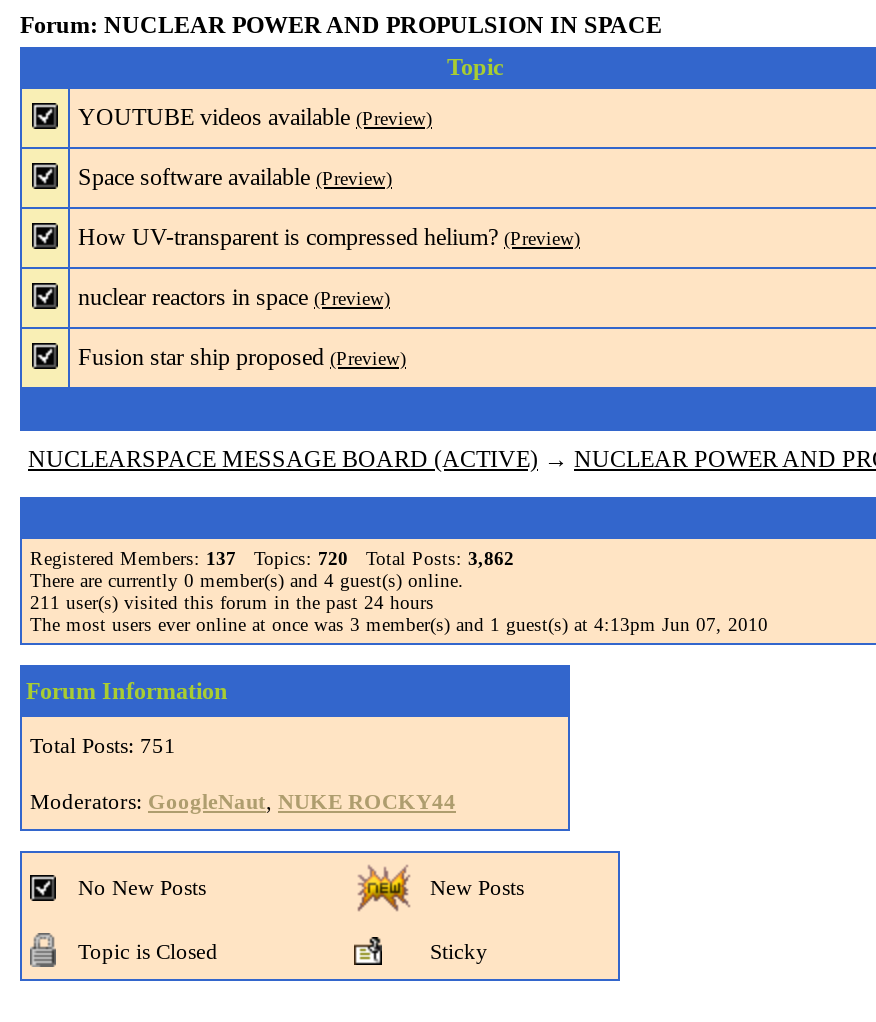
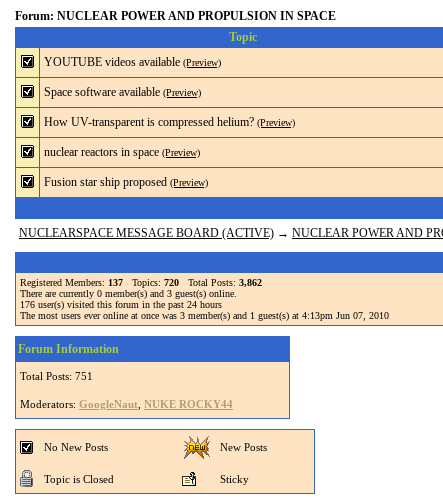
- There are currently 0 member(s) and 4 guest(s) online.
+ There are currently 0 member(s) and 3 guest(s) online.

- 211 user(s) visited this forum in the past 24 hours
+ 176 user(s) visited this forum in the past 24 hours
